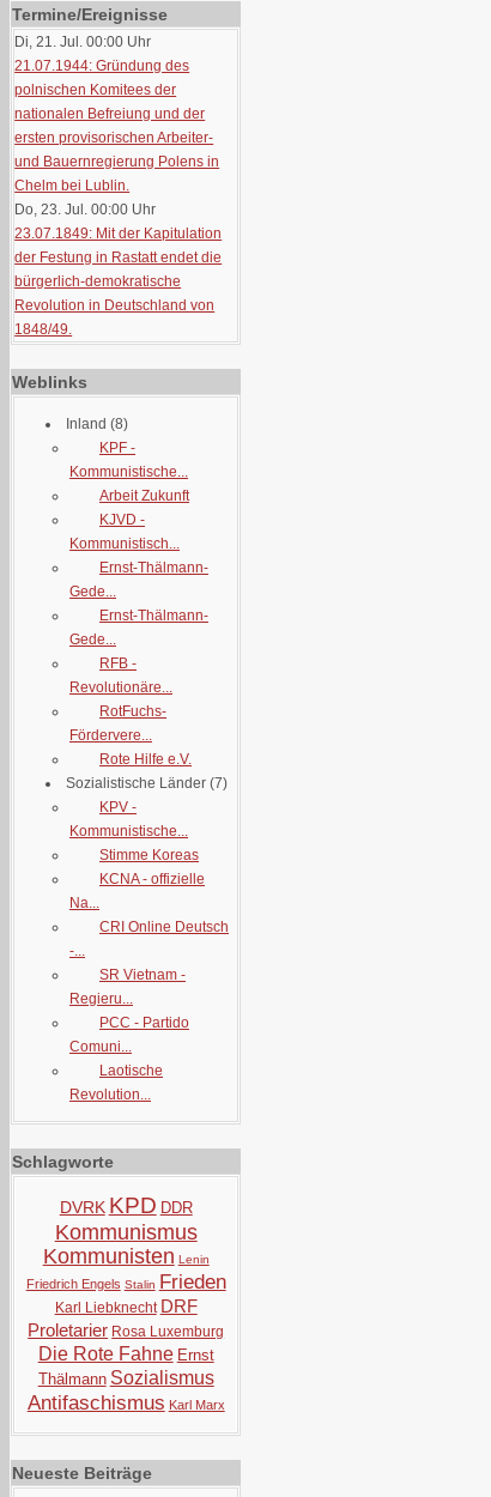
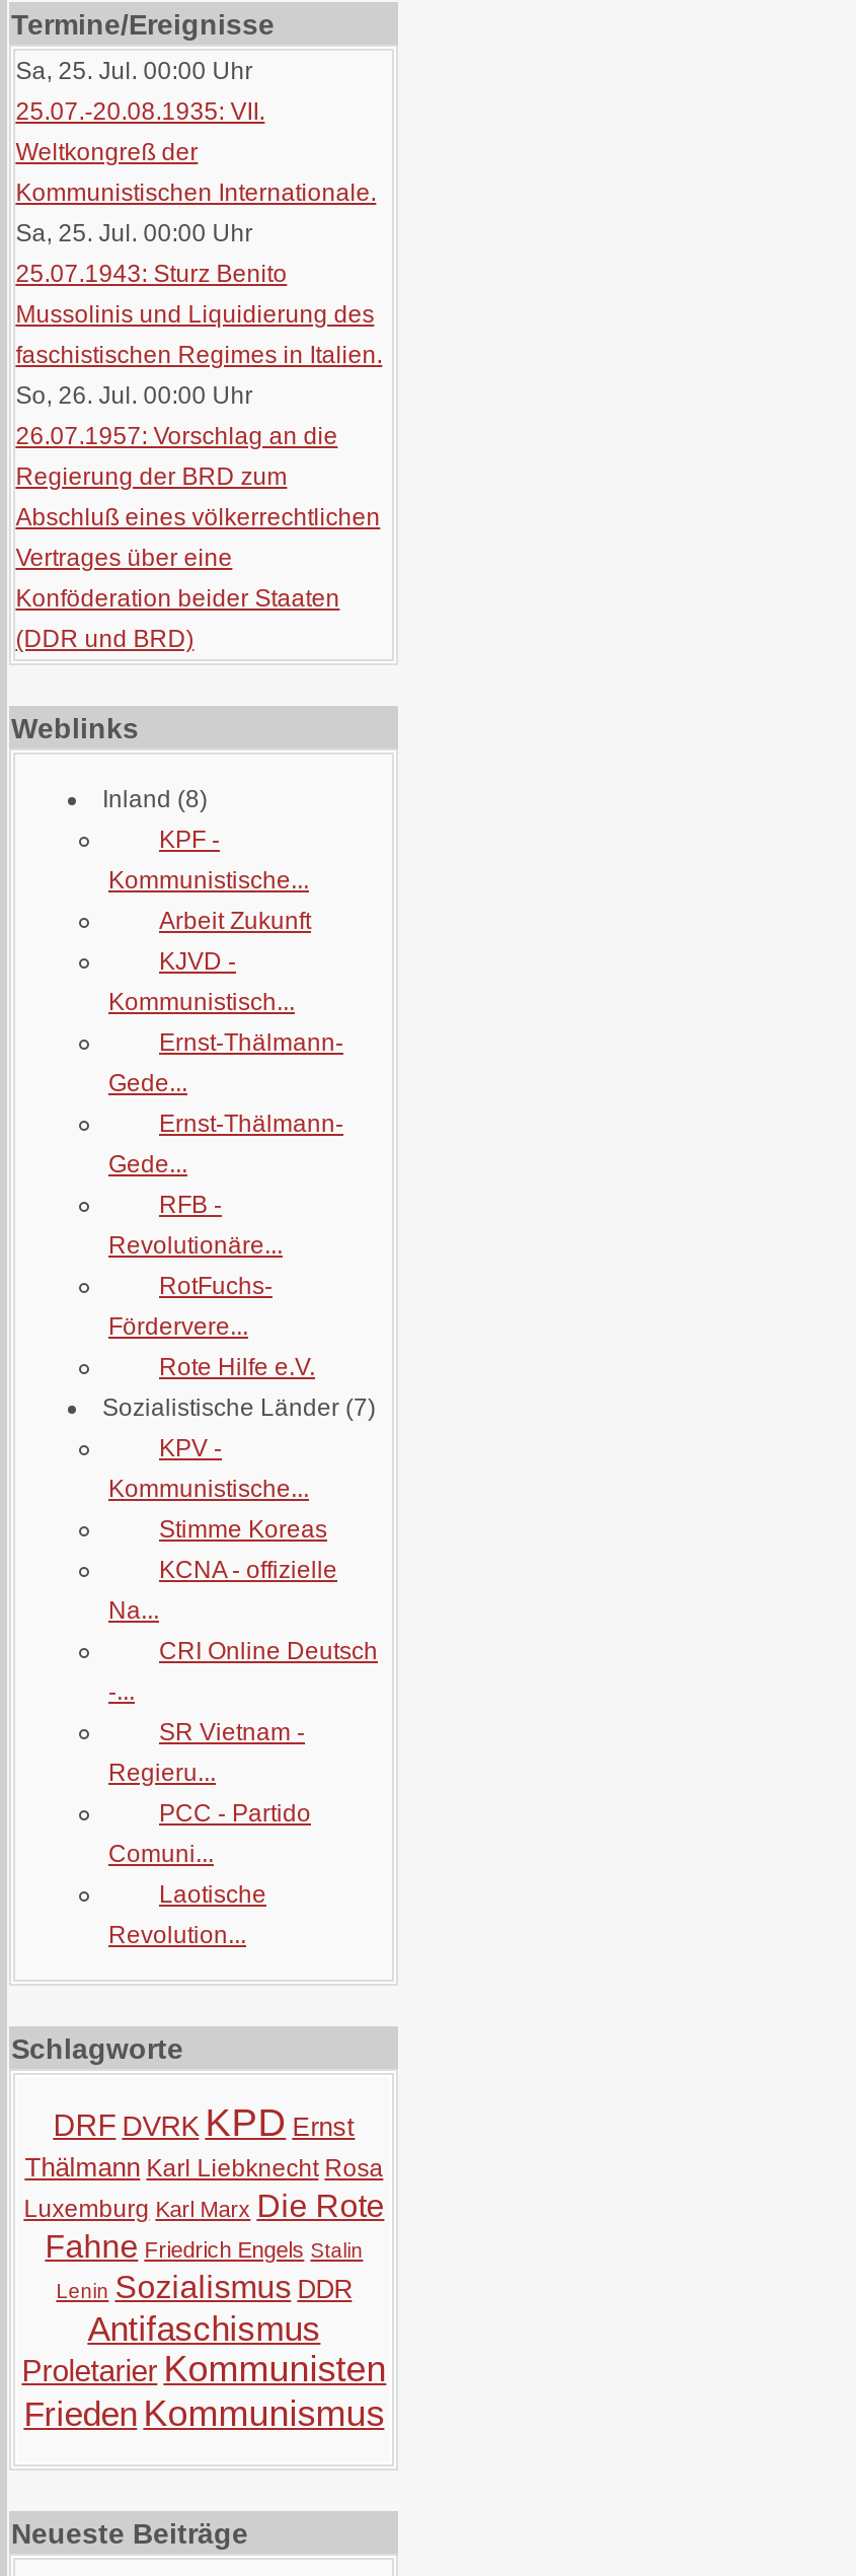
- Di, 21. Jul. 00:00 Uhr
- 21.07.1944: Gründung des
- polnischen Komitees der
- nationalen Befreiung und der
- ersten provisorischen Arbeiter-
- und Bauernregierung Polens in
- Chelm bei Lublin.
- Do, 23. Jul. 00:00 Uhr
- 23.07.1849: Mit der Kapitulation
- der Festung in Rastatt endet die
- bürgerlich-demokratische
- Revolution in Deutschland von
- 1848/49.
+ Sa, 25. Jul. 00:00 Uhr
+ 25.07.-20.08.1935: VII.
+ Weltkongreß der
+ Kommunistischen Internationale.
+ Sa, 25. Jul. 00:00 Uhr
+ 25.07.1943: Sturz Benito
+ Mussolinis und Liquidierung des
+ faschistischen Regimes in Italien.
+ So, 26. Jul. 00:00 Uhr
+ 26.07.1957: Vorschlag an die
+ Regierung der BRD zum
+ Abschluß eines völkerrechtlichen
+ Vertrages über eine
+ Konföderation beider Staaten
+ (DDR und BRD)

moved down: Weblinks | Inland (8) | KPF - | ... | Revolution... | Schlagworte

- DVRK KPD DDR
- Kommunismus
- Kommunisten Lenin
- Friedrich Engels Stalin Frieden
- Karl Liebknecht DRF
- Proletarier Rosa Luxemburg
- Die Rote Fahne Ernst
- Thälmann Sozialismus
- Antifaschismus Karl Marx
+ DRF DVRK KPD Ernst
+ Thälmann Karl Liebknecht Rosa
+ Luxemburg Karl Marx Die Rote
+ Fahne Friedrich Engels Stalin
+ Lenin Sozialismus DDR
+ Antifaschismus
+ Proletarier Kommunisten
+ Frieden Kommunismus
